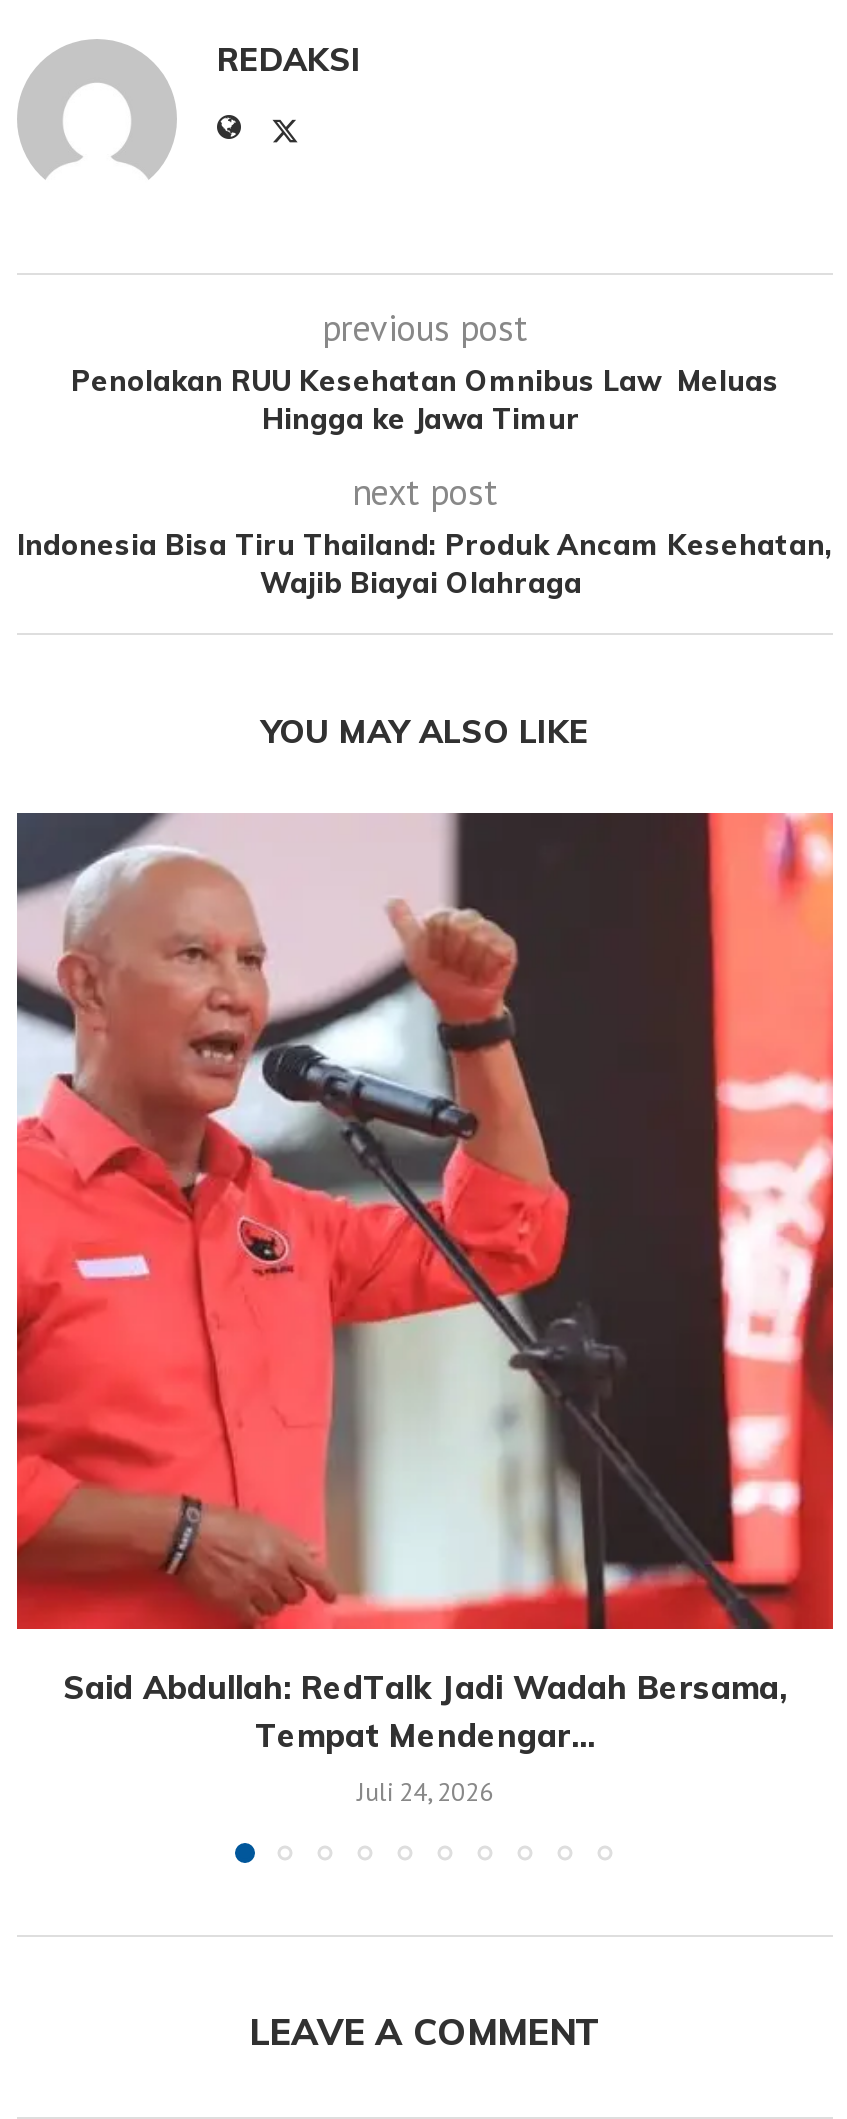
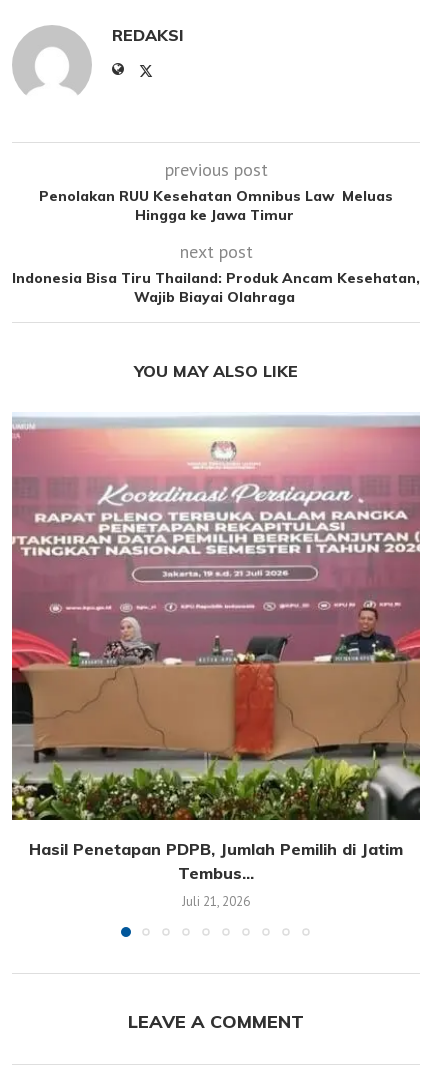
- [image]
- Said Abdullah: RedTalk Jadi Wadah Bersama,
- Tempat Mendengar...
+ [image]
+ Hasil Penetapan PDPB, Jumlah Pemilih di Jatim
+ Tembus...

- Juli 24, 2026
+ Juli 21, 2026
